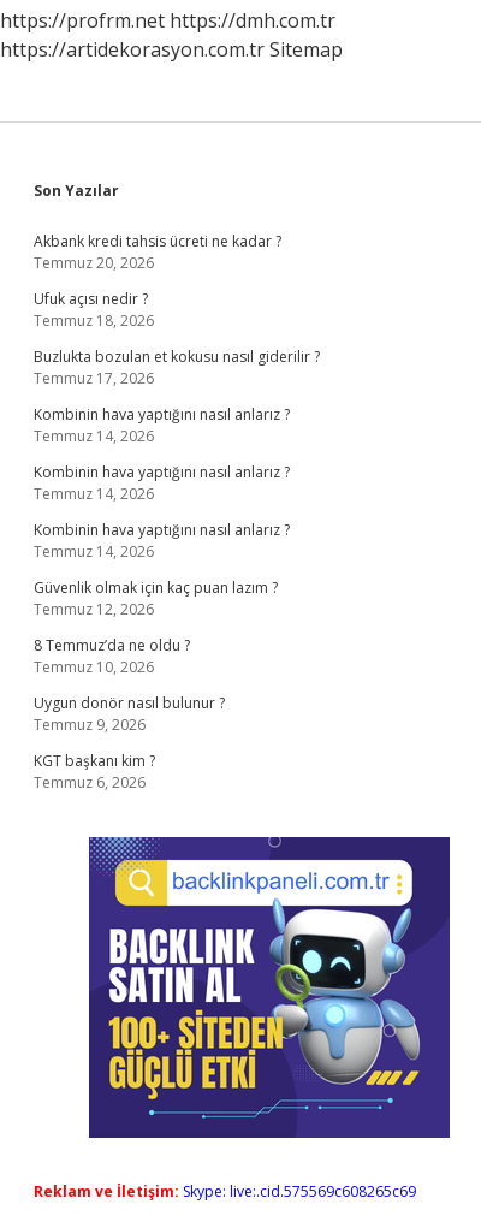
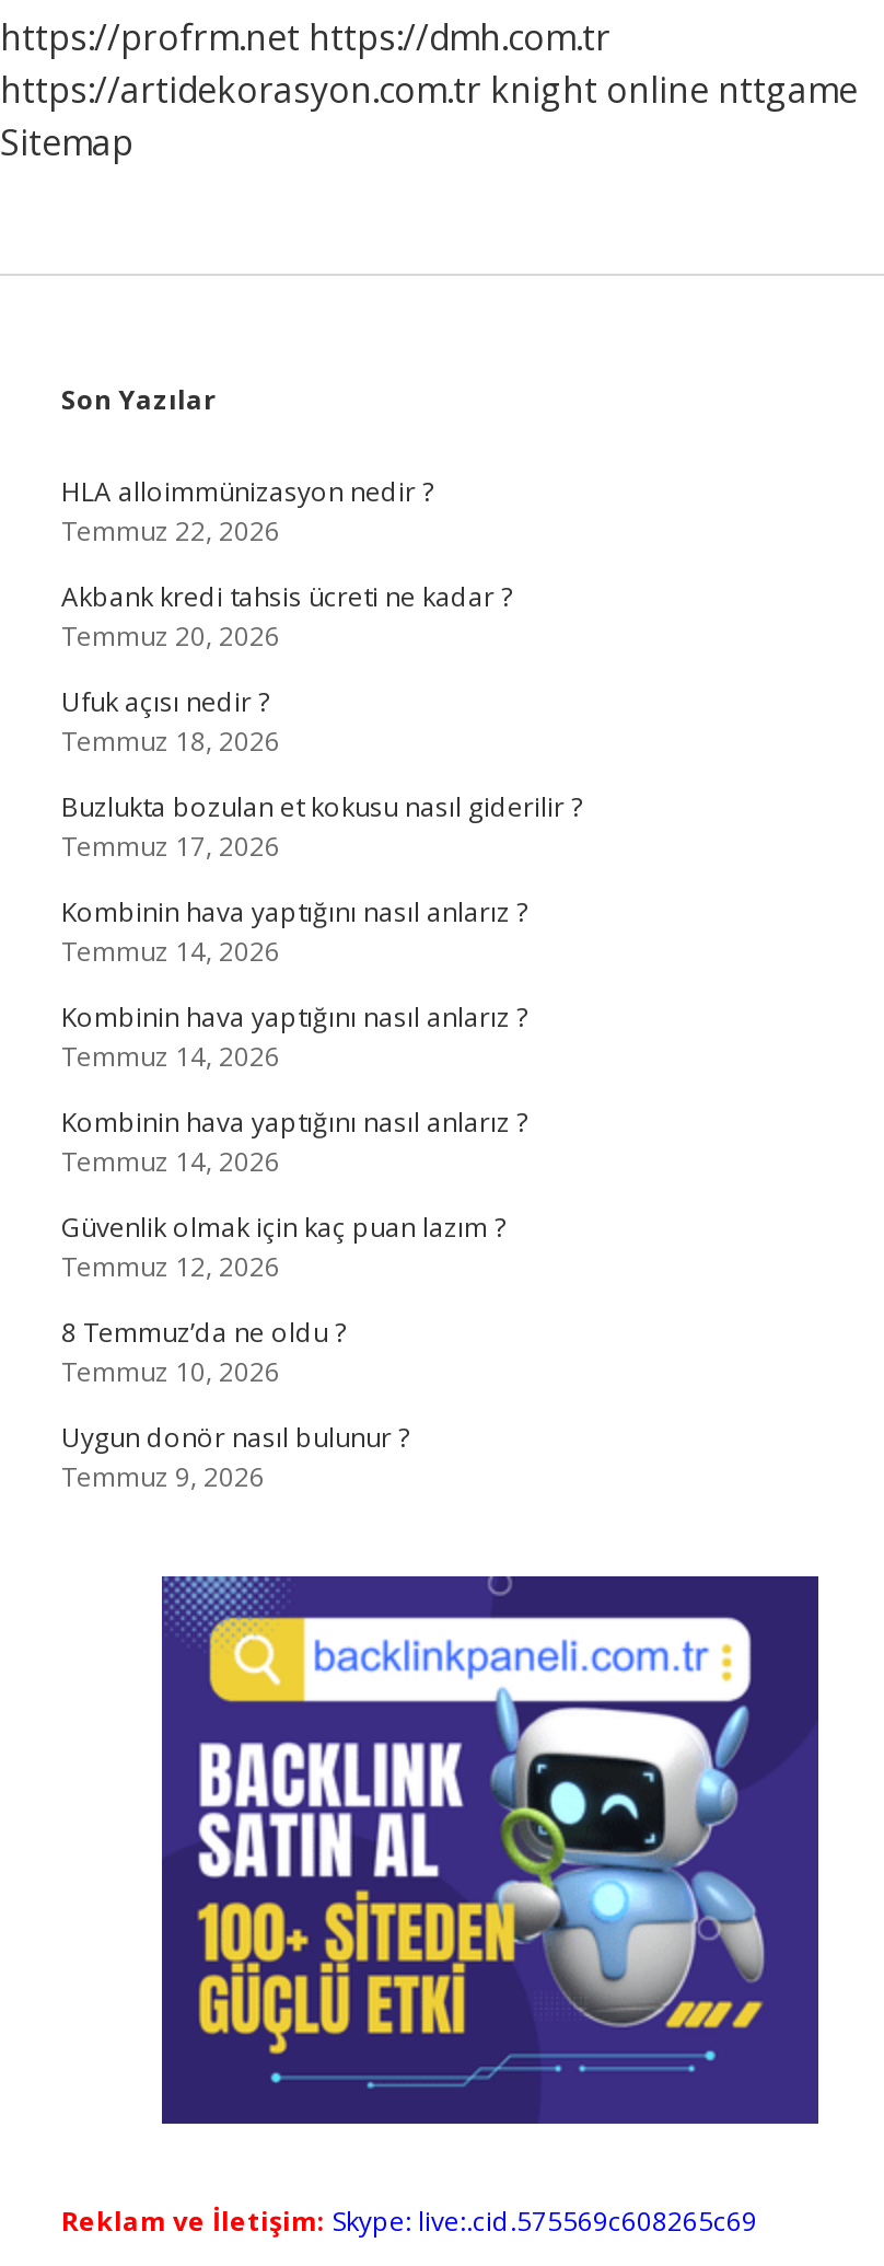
- https://artidekorasyon.com.tr Sitemap
+ https://artidekorasyon.com.tr knight online nttgame
+ Sitemap

+ HLA alloimmünizasyon nedir ?
+ Temmuz 22, 2026

moved down: Akbank kredi tahsis ücreti ne kadar ? | Temmuz 20, 2026 | Ufuk açısı nedir ? | ... | Uygun donör nasıl bulunur ? | Temmuz 9, 2026

- KGT başkanı kim ?
- Temmuz 6, 2026
